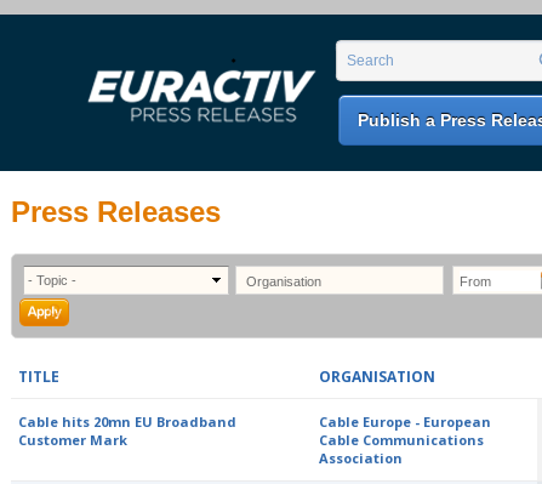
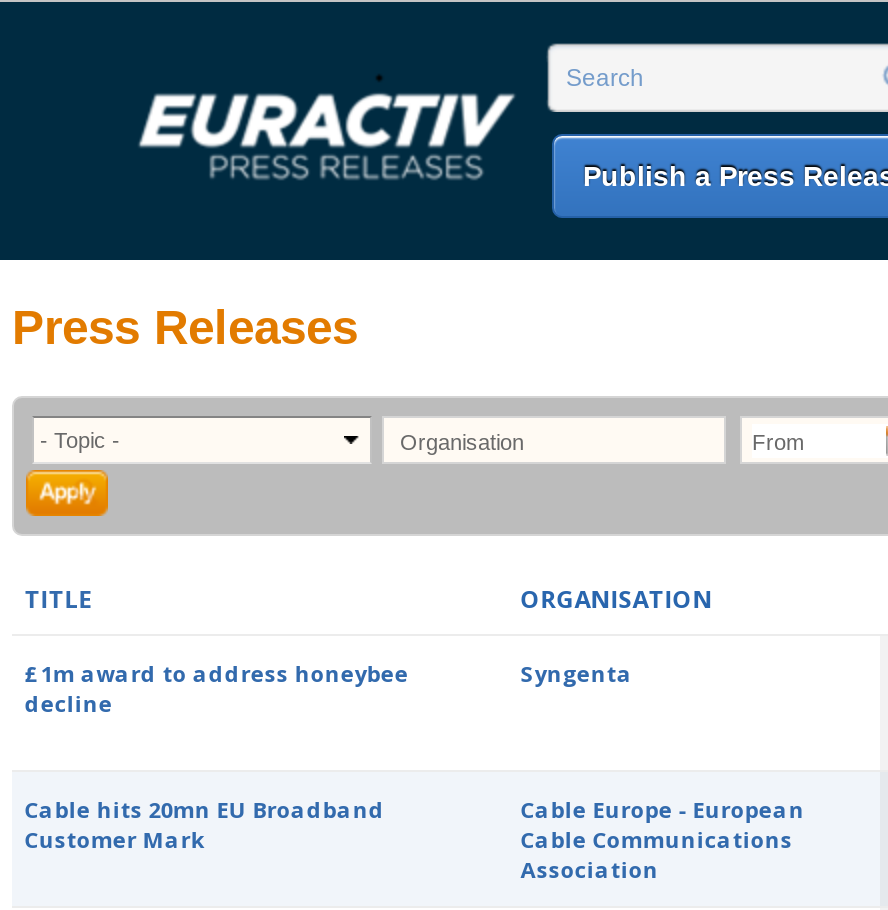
+ £1m award to address honeybee
+ decline

+ Syngenta
